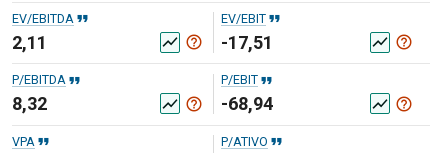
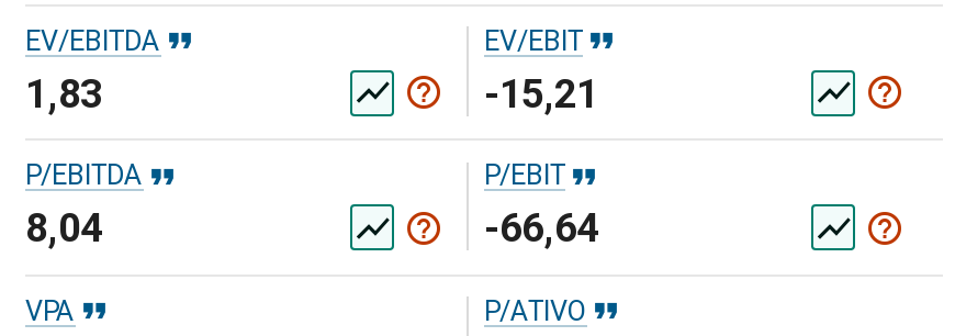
- 2,11
+ 1,83

- -17,51
+ -15,21

- 8,32
+ 8,04

- -68,94
+ -66,64
